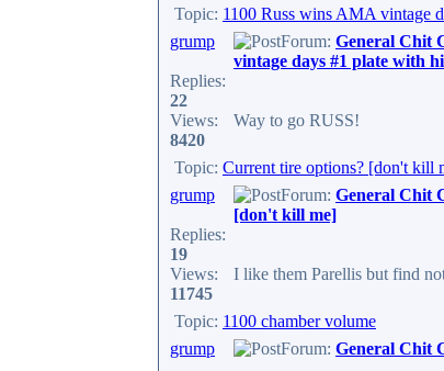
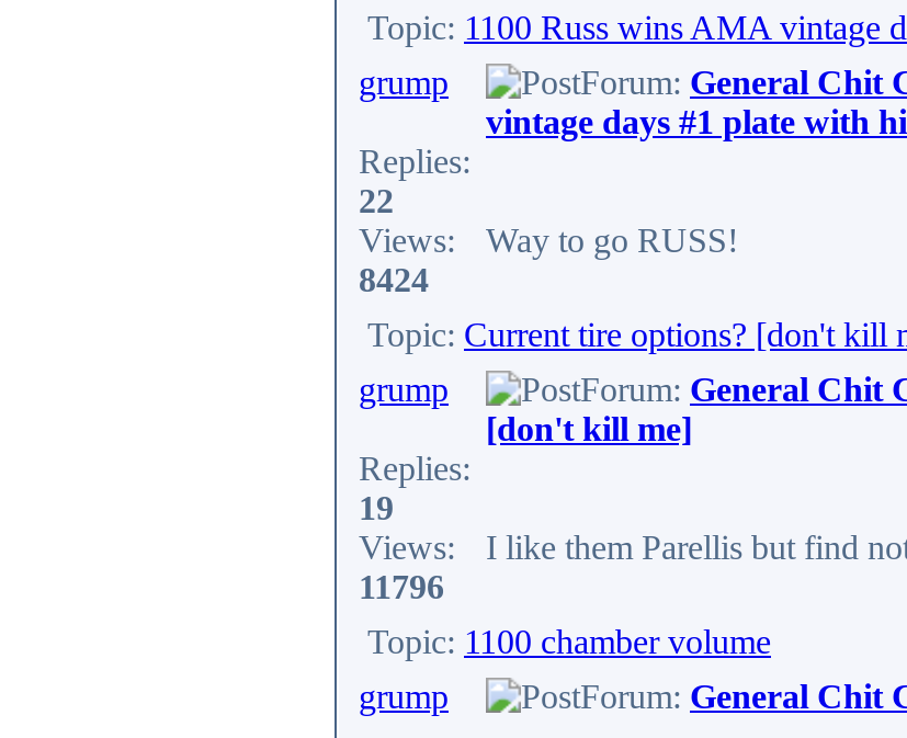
- 8420
+ 8424

- 11745
+ 11796
